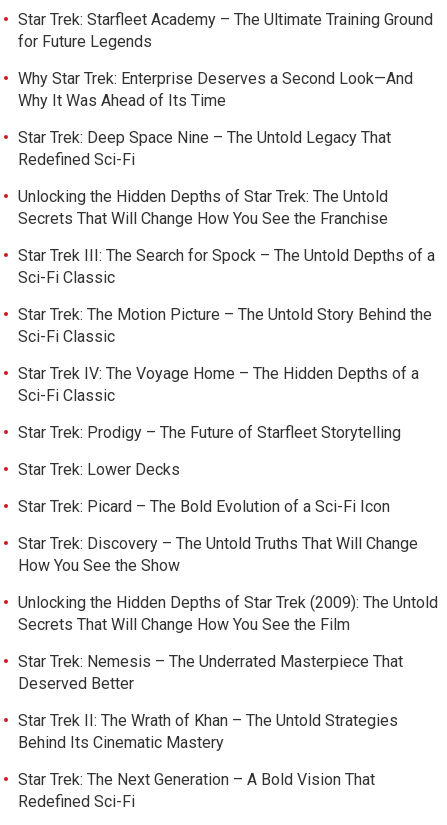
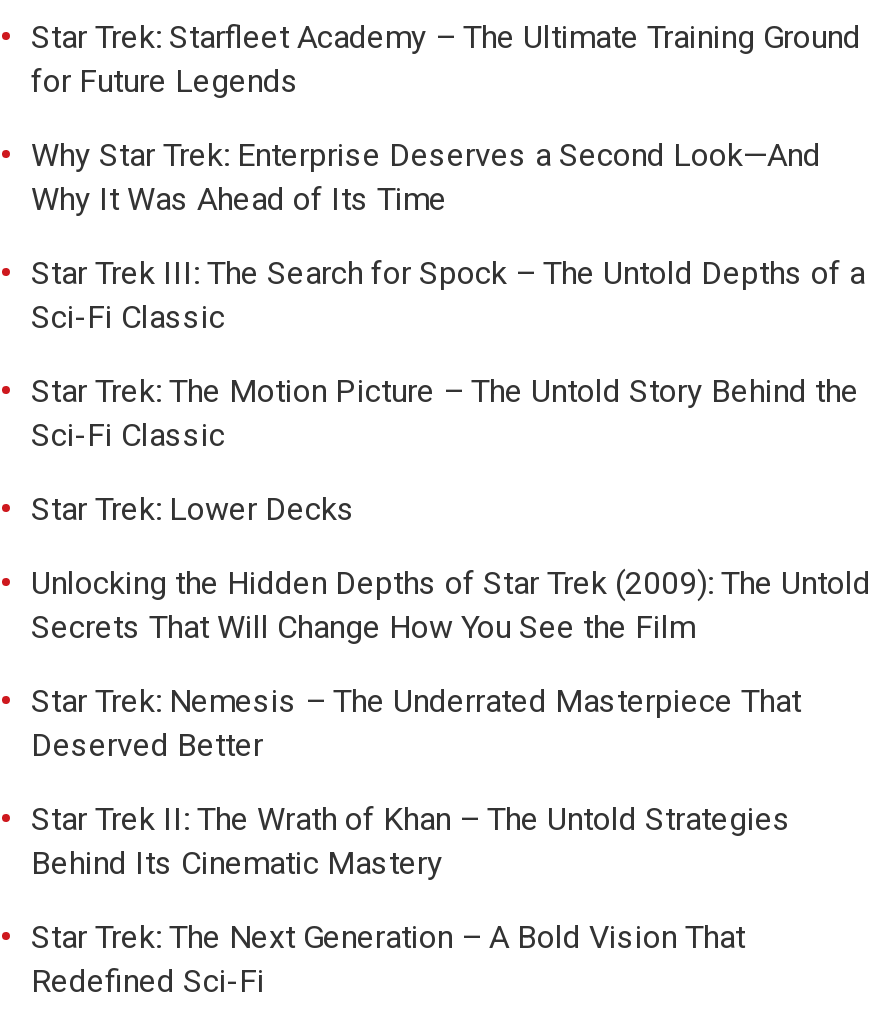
- Star Trek: Deep Space Nine – The Untold Legacy That
- Redefined Sci-Fi
- Unlocking the Hidden Depths of Star Trek: The Untold
- Secrets That Will Change How You See the Franchise

- Star Trek IV: The Voyage Home – The Hidden Depths of a
- Sci-Fi Classic
- Star Trek: Prodigy – The Future of Starfleet Storytelling

- Star Trek: Picard – The Bold Evolution of a Sci-Fi Icon
- Star Trek: Discovery – The Untold Truths That Will Change
- How You See the Show
